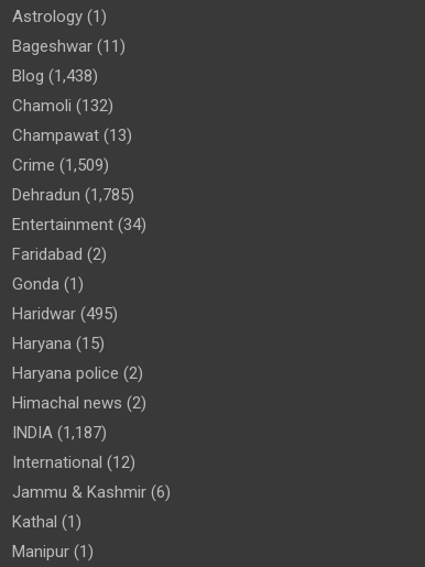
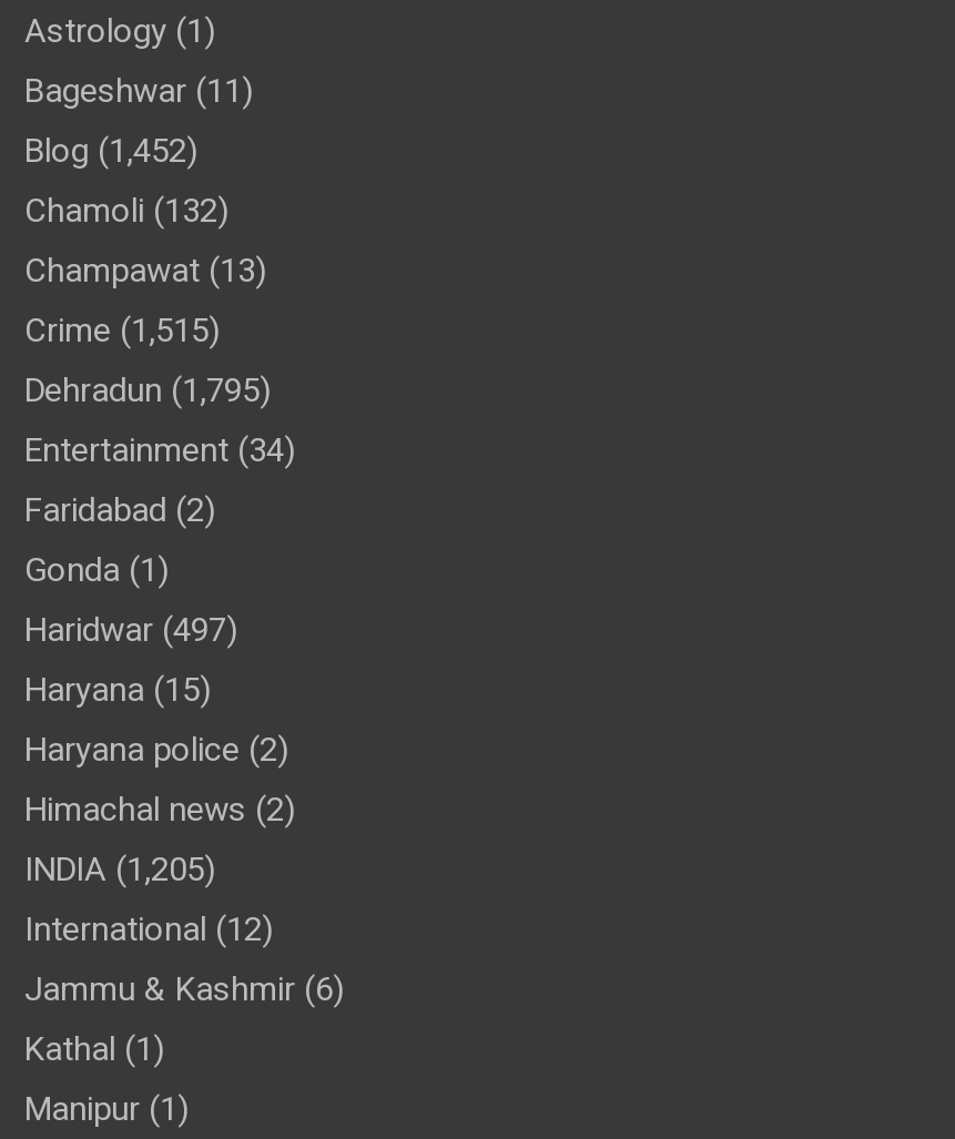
- Blog (1,438)
+ Blog (1,452)

- Crime (1,509)
+ Crime (1,515)

- Dehradun (1,785)
+ Dehradun (1,795)

- Haridwar (495)
+ Haridwar (497)

- INDIA (1,187)
+ INDIA (1,205)
